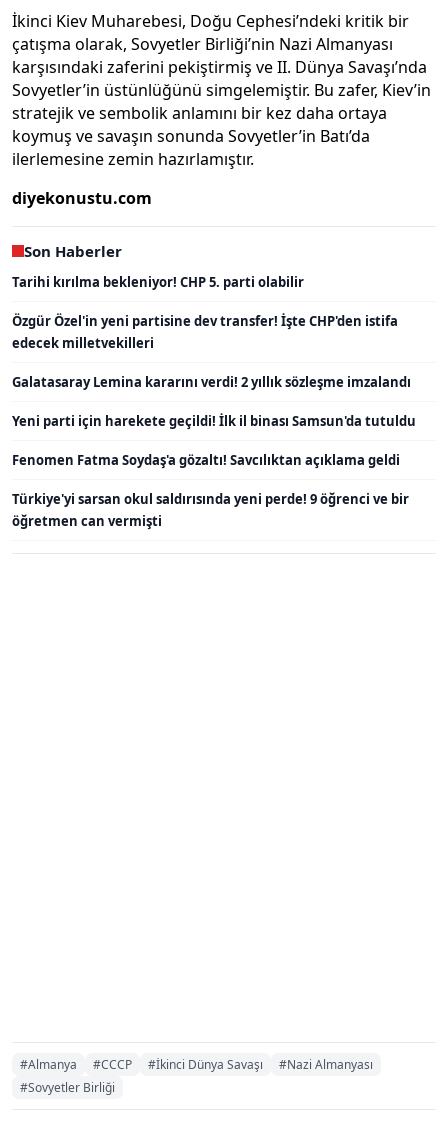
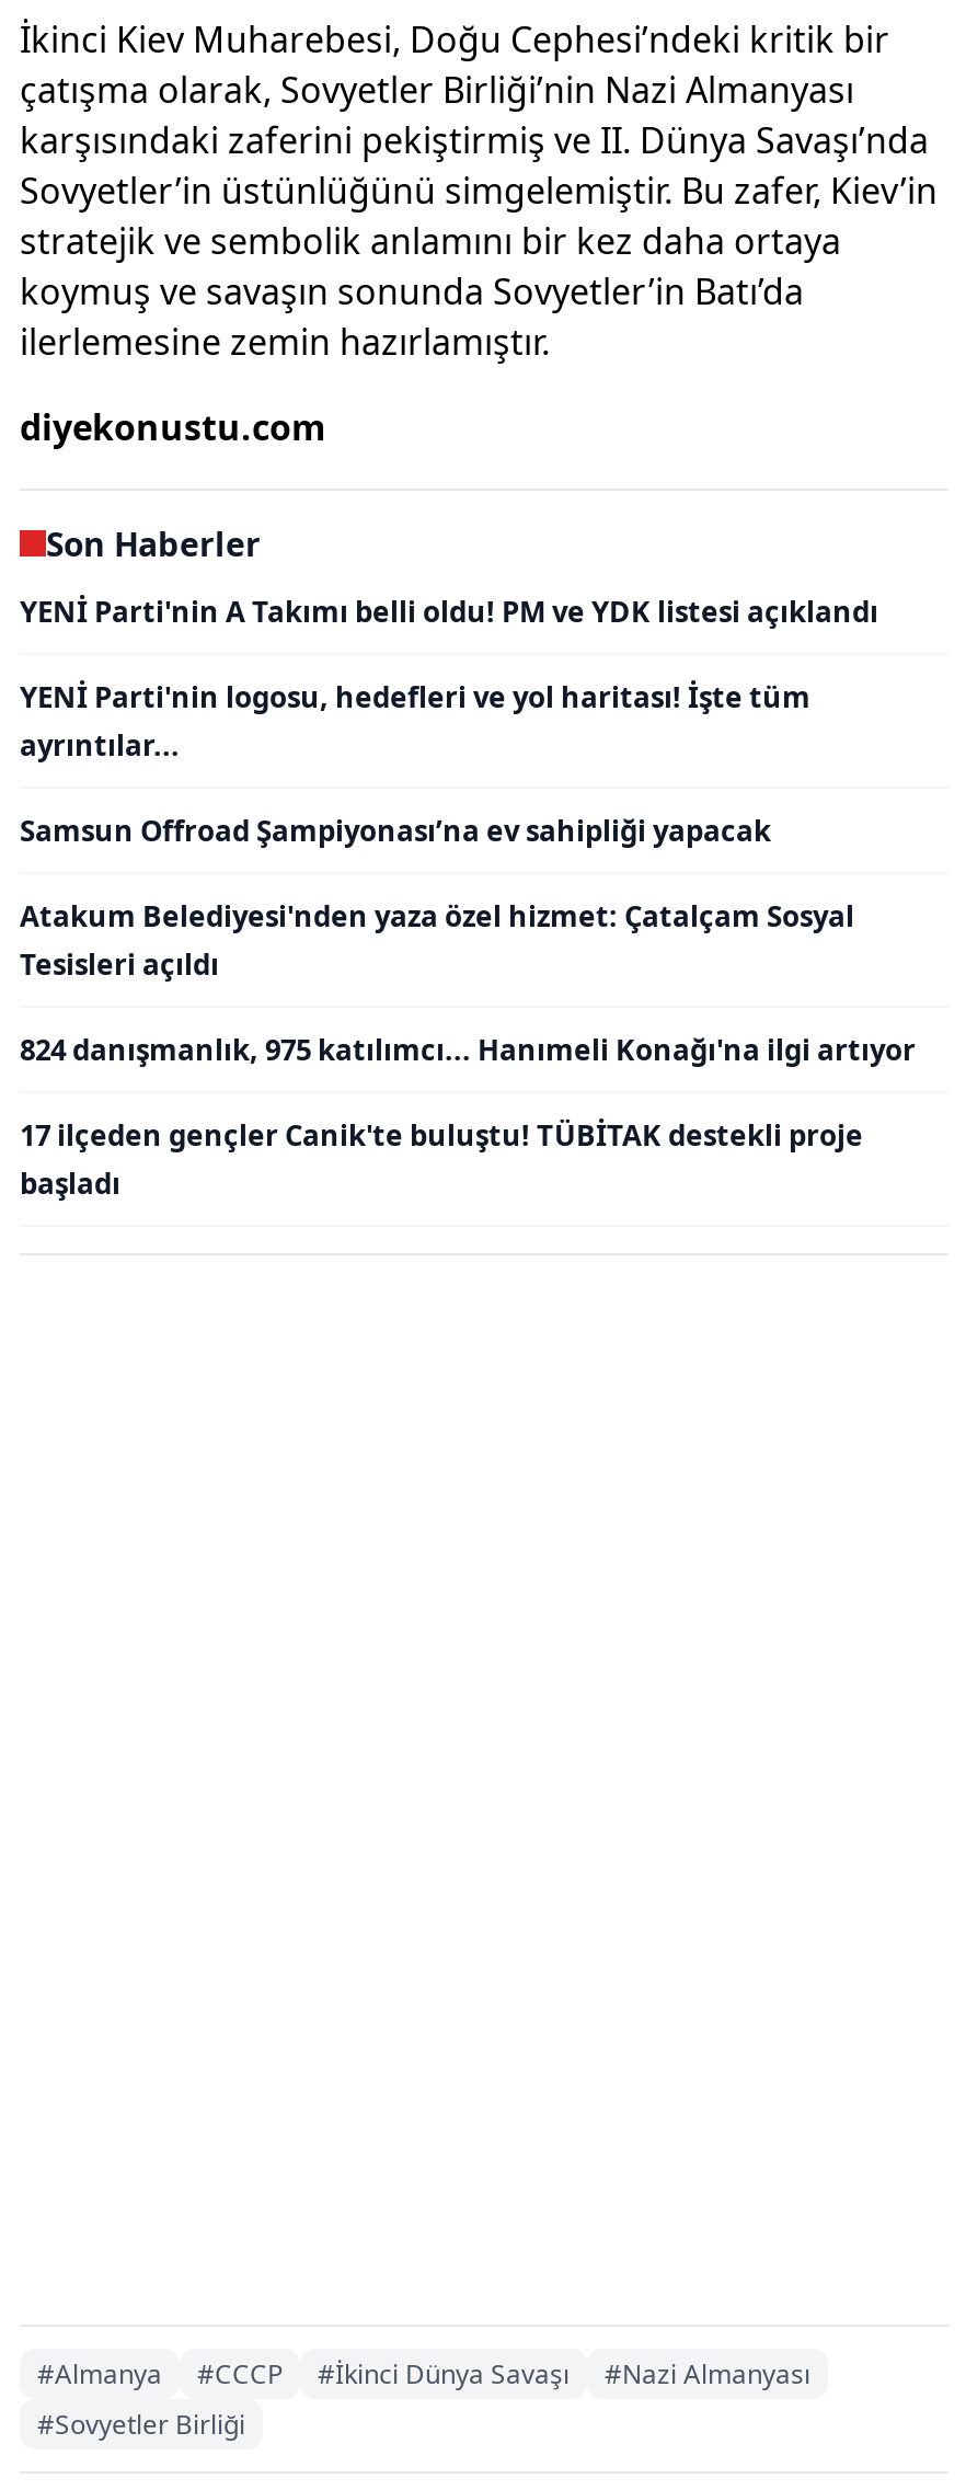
- Tarihi kırılma bekleniyor! CHP 5. parti olabilir
+ YENİ Parti'nin A Takımı belli oldu! PM ve YDK listesi açıklandı

- Özgür Özel'in yeni partisine dev transfer! İşte CHP'den istifa
- edecek milletvekilleri
+ YENİ Parti'nin logosu, hedefleri ve yol haritası! İşte tüm
+ ayrıntılar...

- Galatasaray Lemina kararını verdi! 2 yıllık sözleşme imzalandı
+ Samsun Offroad Şampiyonası’na ev sahipliği yapacak

- Yeni parti için harekete geçildi! İlk il binası Samsun'da tutuldu
+ Atakum Belediyesi'nden yaza özel hizmet: Çatalçam Sosyal
+ Tesisleri açıldı

- Fenomen Fatma Soydaş'a gözaltı! Savcılıktan açıklama geldi
+ 824 danışmanlık, 975 katılımcı... Hanımeli Konağı'na ilgi artıyor

- Türkiye'yi sarsan okul saldırısında yeni perde! 9 öğrenci ve bir
- öğretmen can vermişti
+ 17 ilçeden gençler Canik'te buluştu! TÜBİTAK destekli proje
+ başladı
